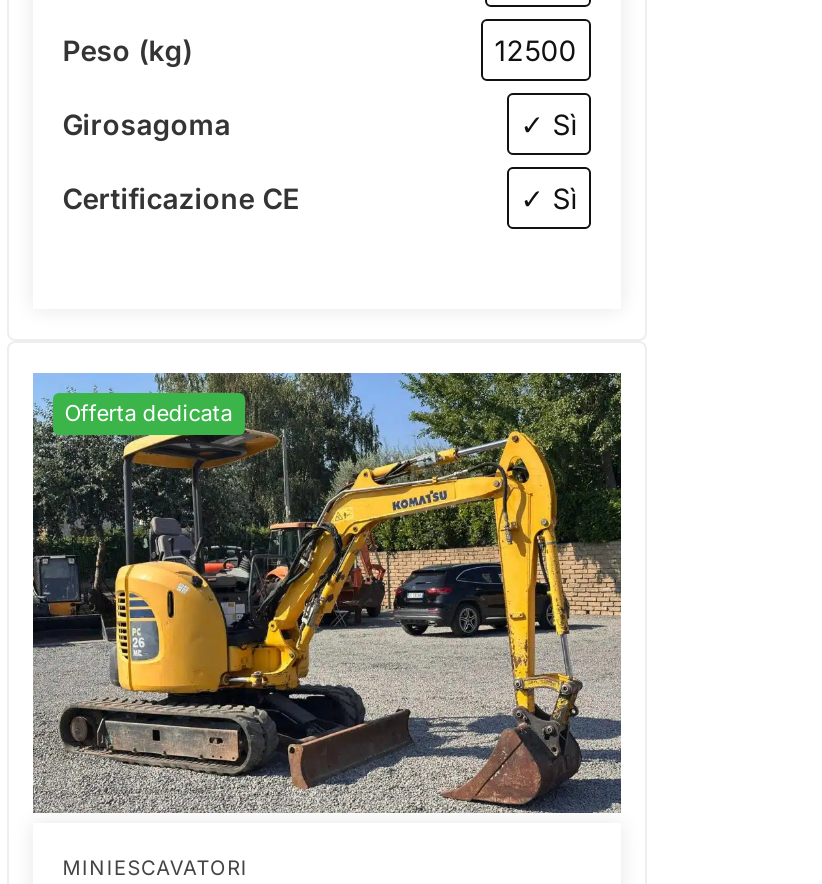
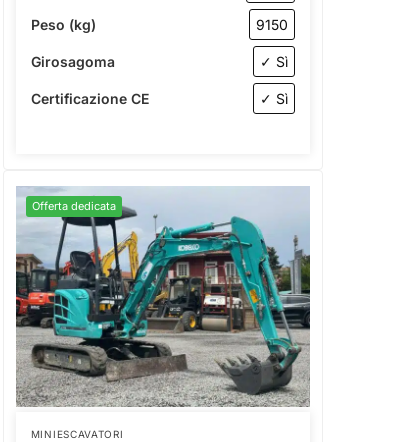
- 12500
+ 9150

- [image]
+ [image]
